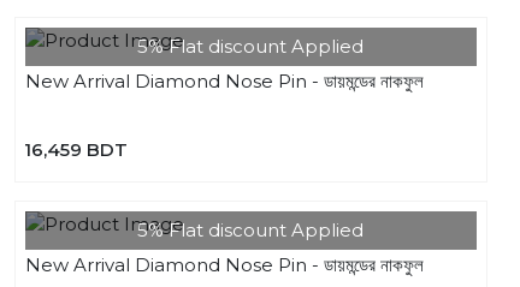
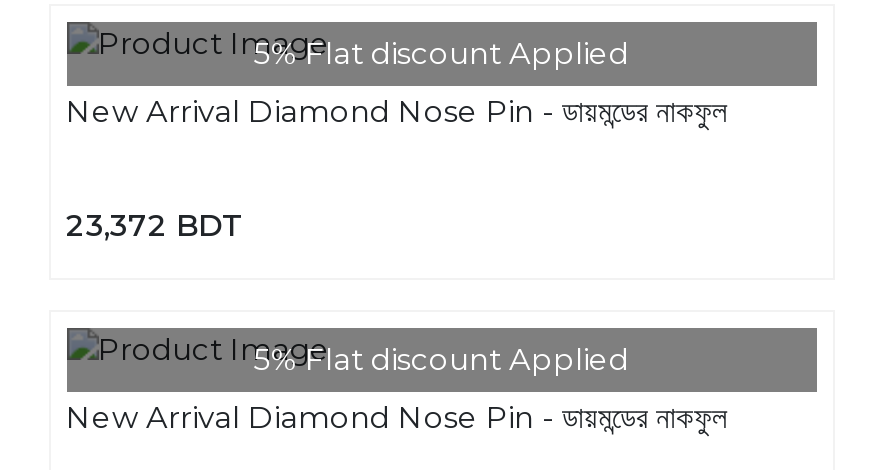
- 16,459 BDT
+ 23,372 BDT
